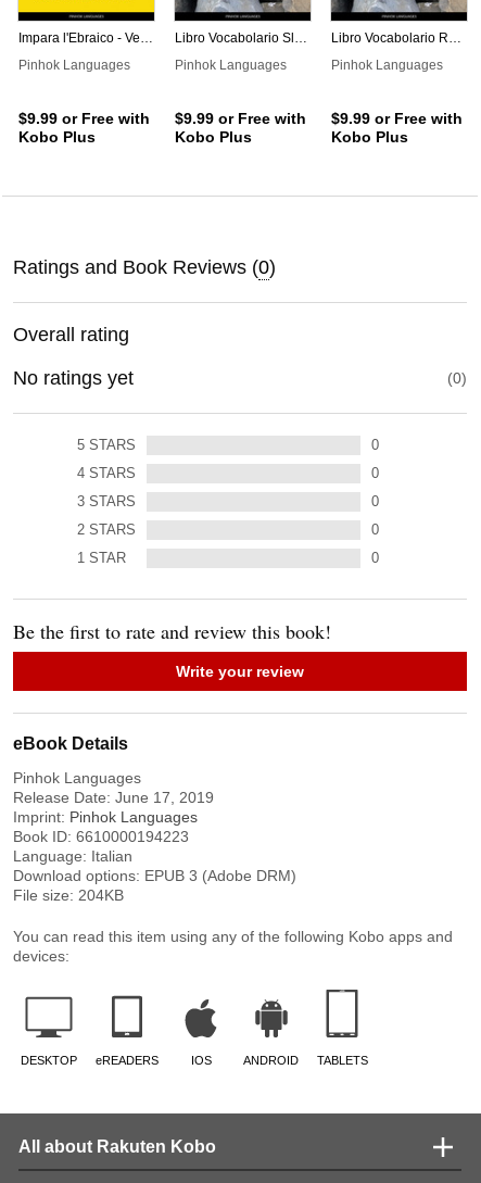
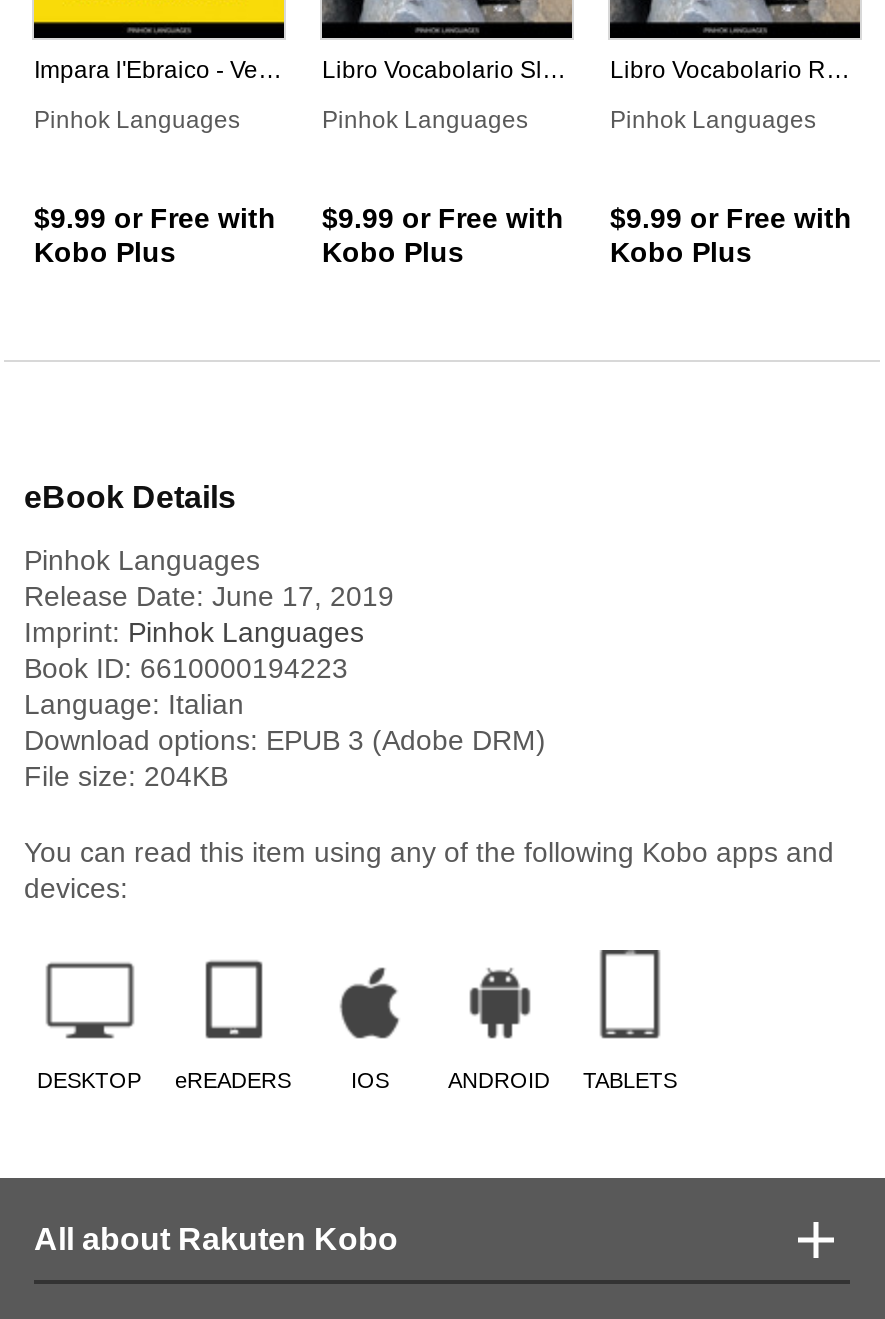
- Ratings and Book Reviews (0)
- Overall rating
- No ratings yet
- 0

- 5 STARS
- 0
- 4 STARS
- 0
- 3 STARS
- 0
- 2 STARS
- 0
- 1 STAR
- 0
- Be the first to rate and review this book!
- Write your review
